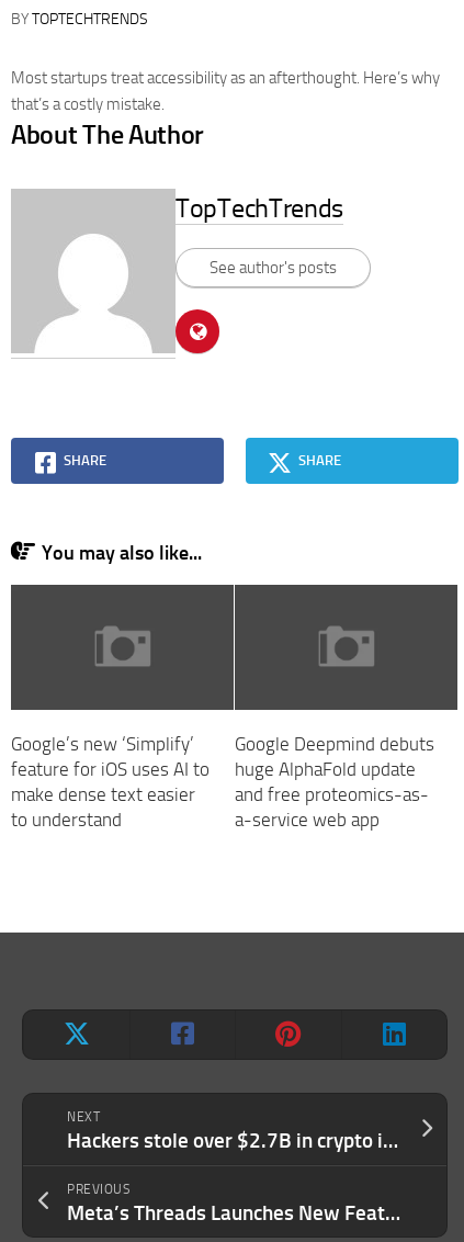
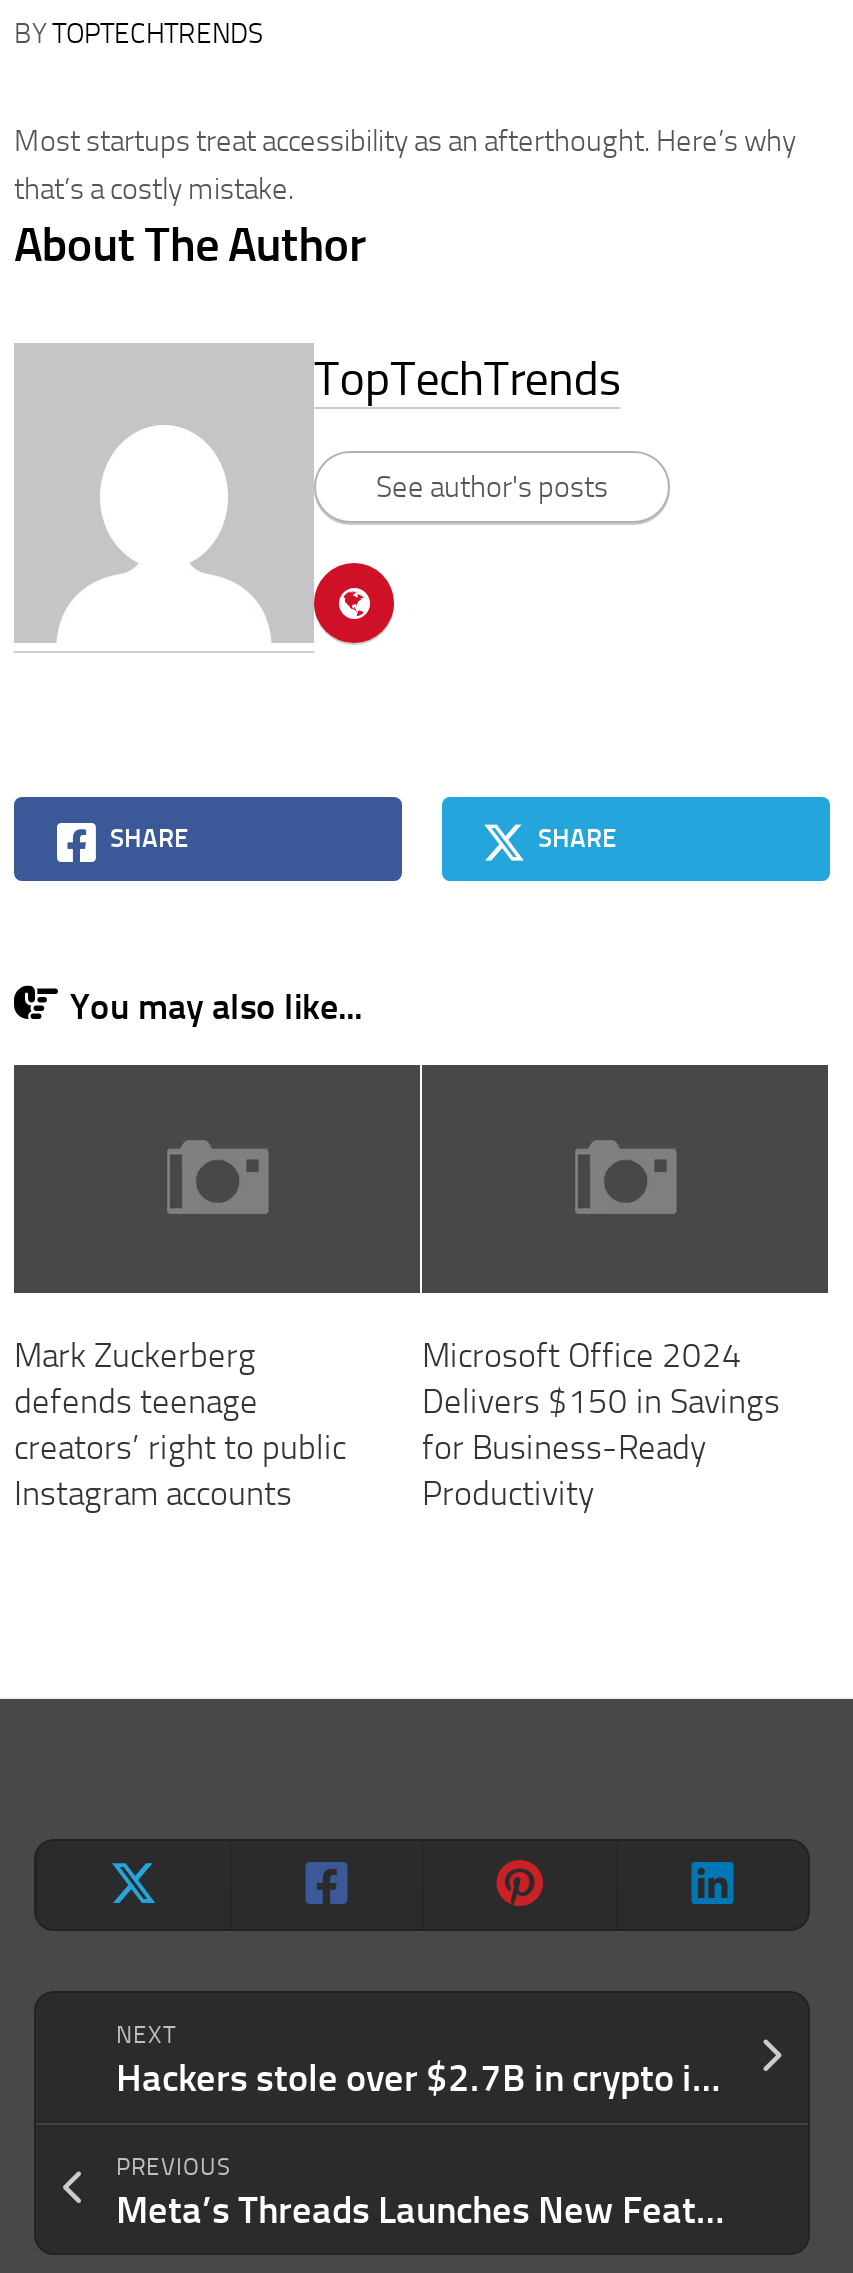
- Google’s new ‘Simplify’
- feature for iOS uses AI to
- make dense text easier
- to understand
+ Mark Zuckerberg
+ defends teenage
+ creators’ right to public
+ Instagram accounts

- Google Deepmind debuts
- huge AlphaFold update
- and free proteomics-as-
- a-service web app
+ Microsoft Office 2024
+ Delivers $150 in Savings
+ for Business-Ready
+ Productivity
